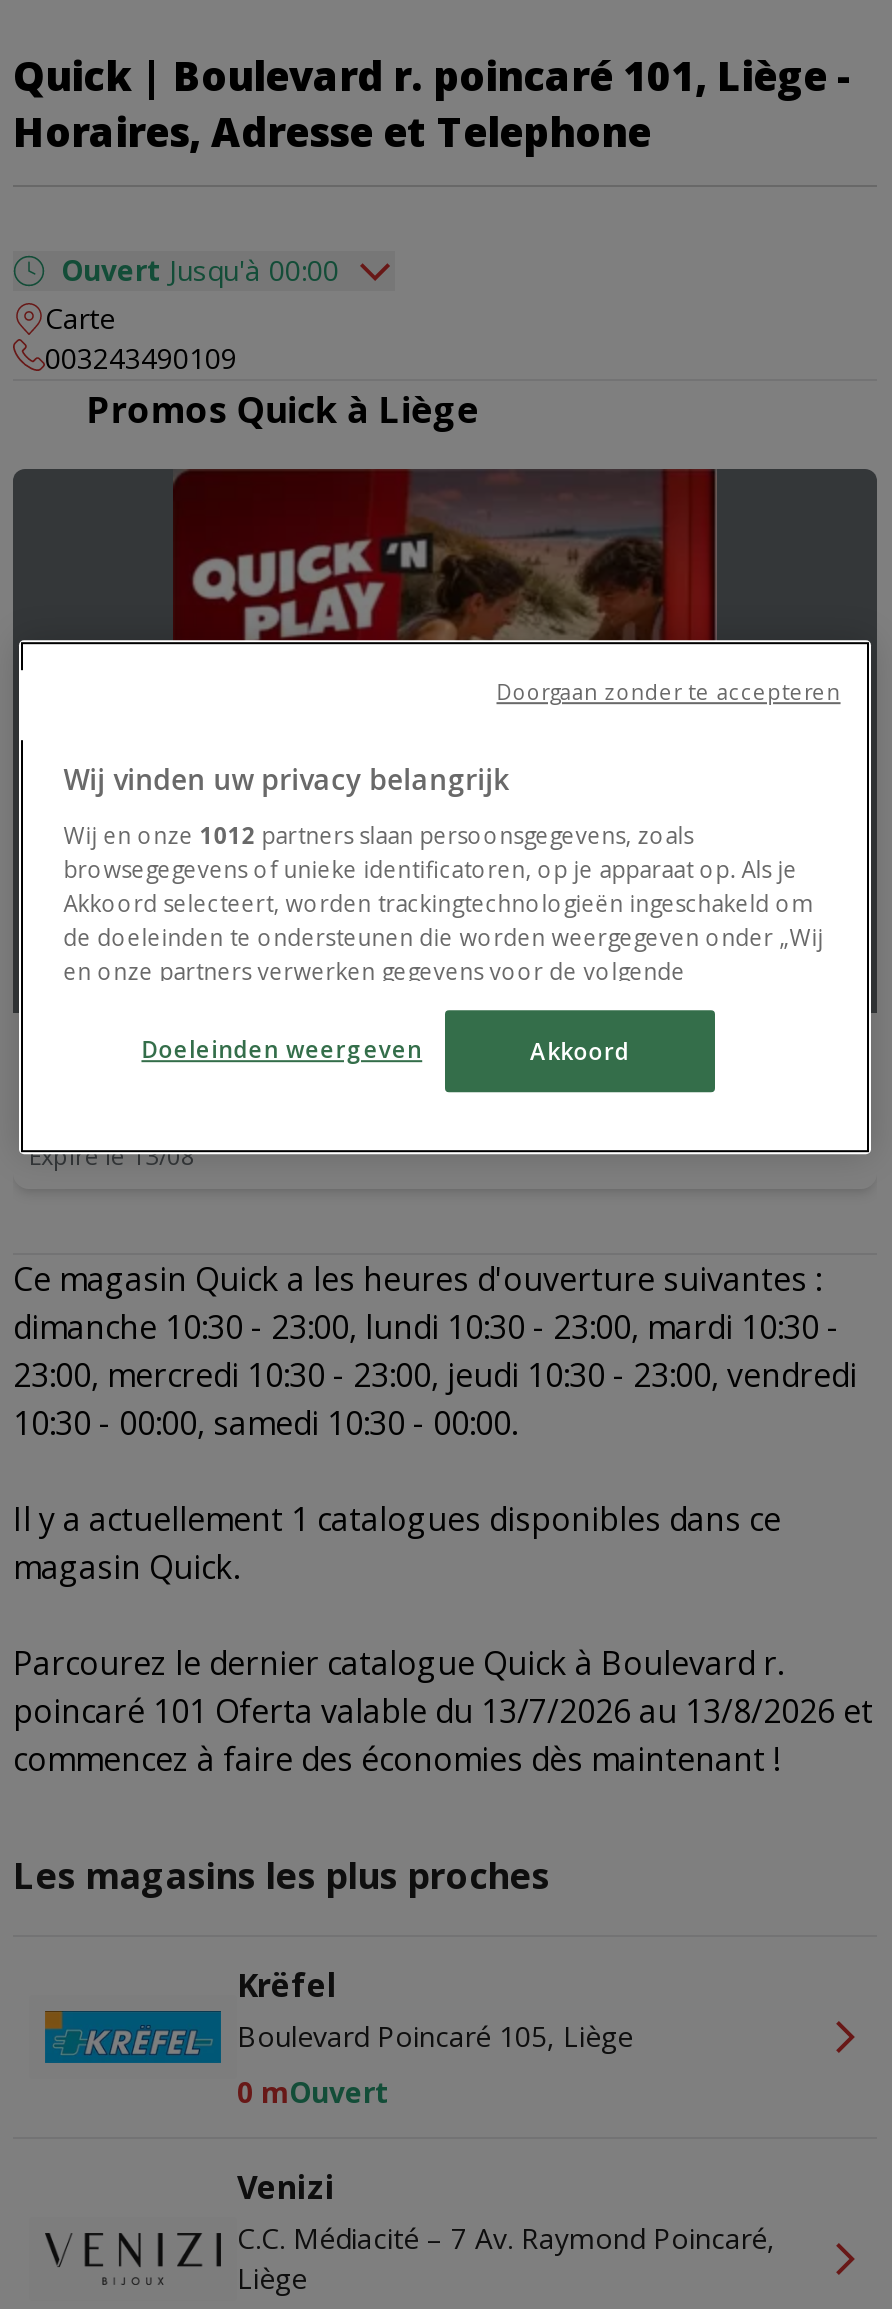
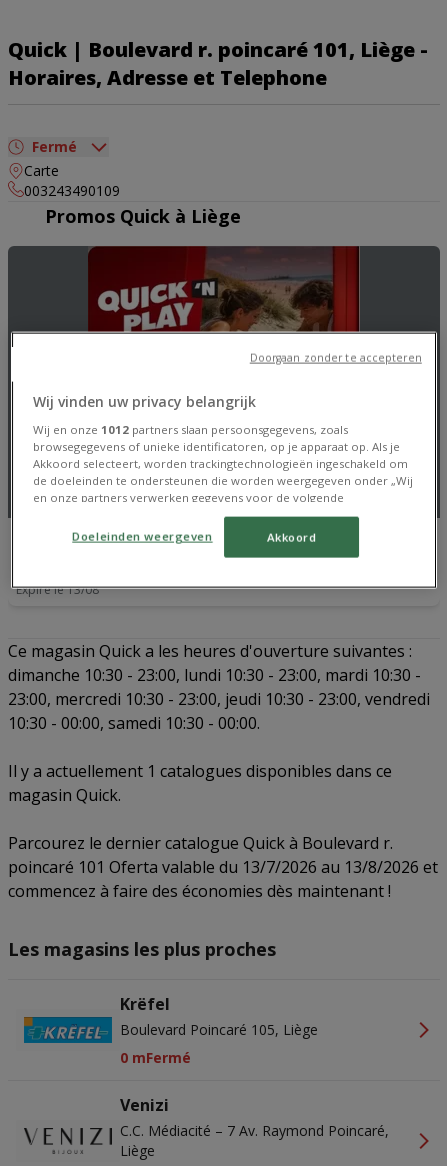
- Ouvert Jusqu'à 00:00
+ Fermé

- 0 mOuvert
+ 0 mFermé
